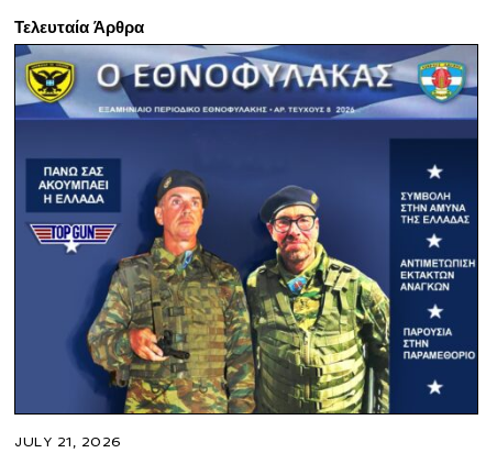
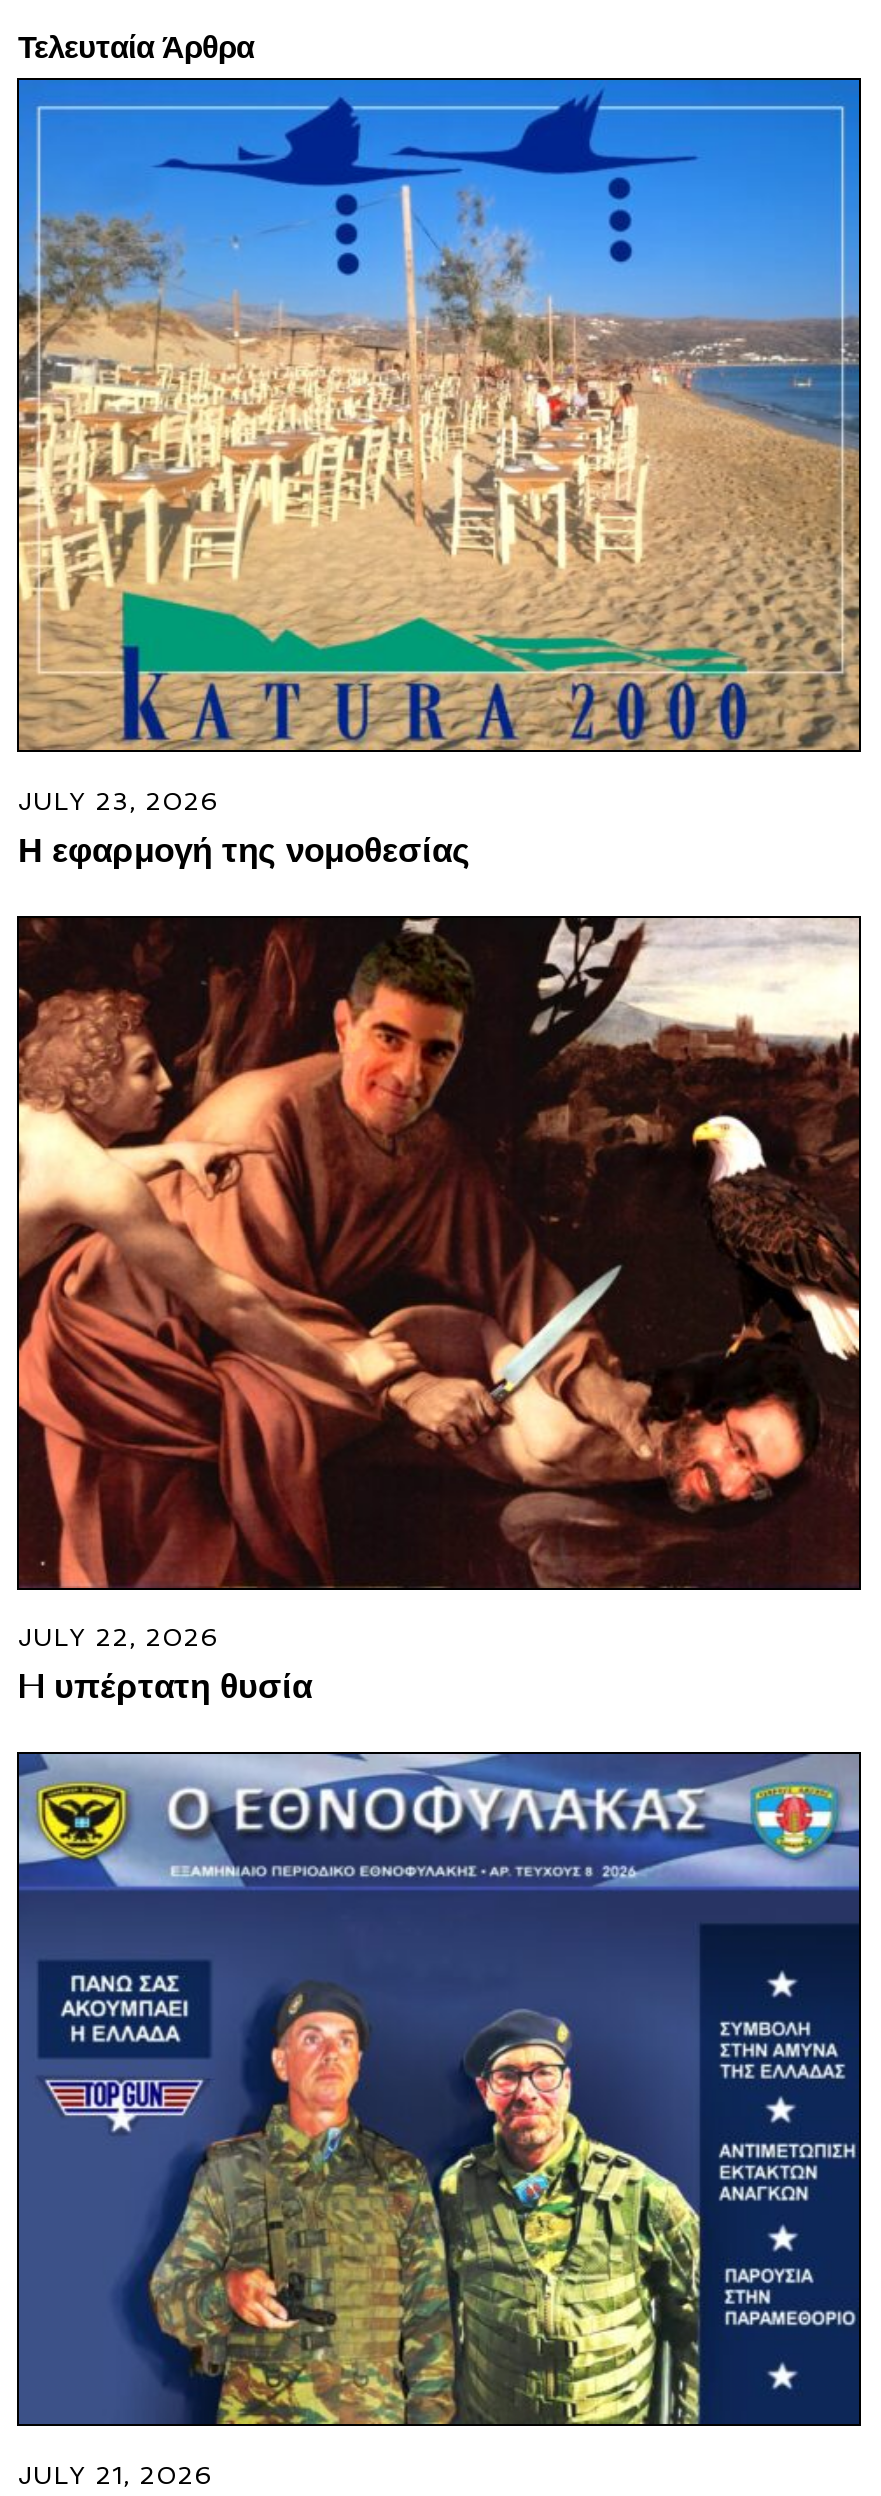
+ [image]
+ JULY 22, 2026
+ H υπέρτατη θυσία

+ [image]
+ JULY 23, 2026
+ Η εφαρμογή της νομοθεσίας
